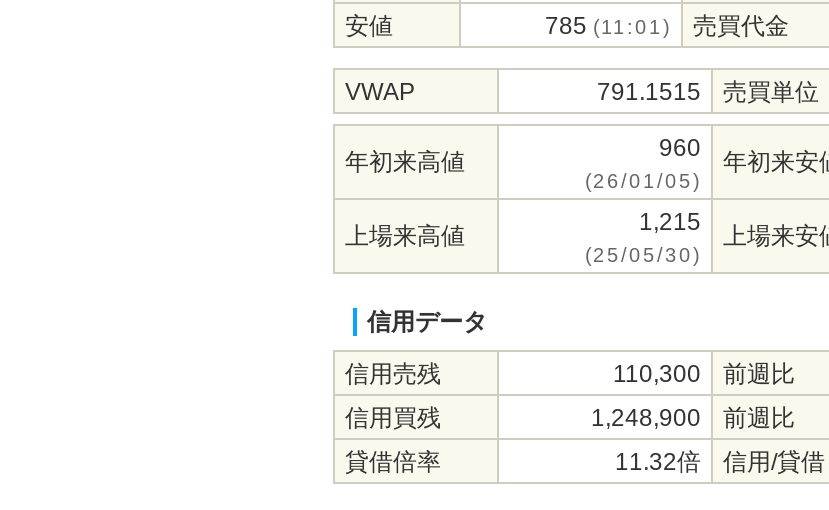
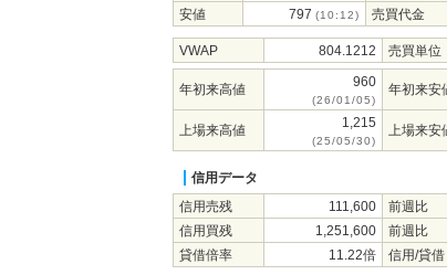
- 785 (11:01) 売買代金
+ 797 (10:12) 売買代金

- 791.1515 売買単位
+ 804.1212 売買単位

- 110,300 前週比
+ 111,600 前週比

- 1,248,900 前週比
+ 1,251,600 前週比

- 11.32倍 信用/貸借
+ 11.22倍 信用/貸借
